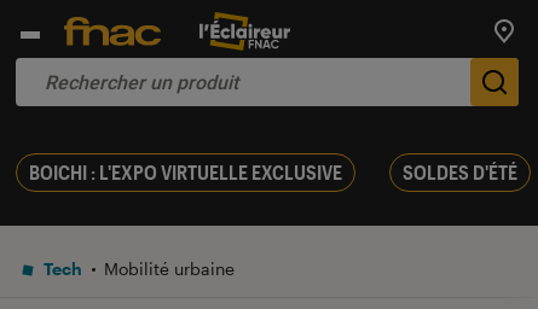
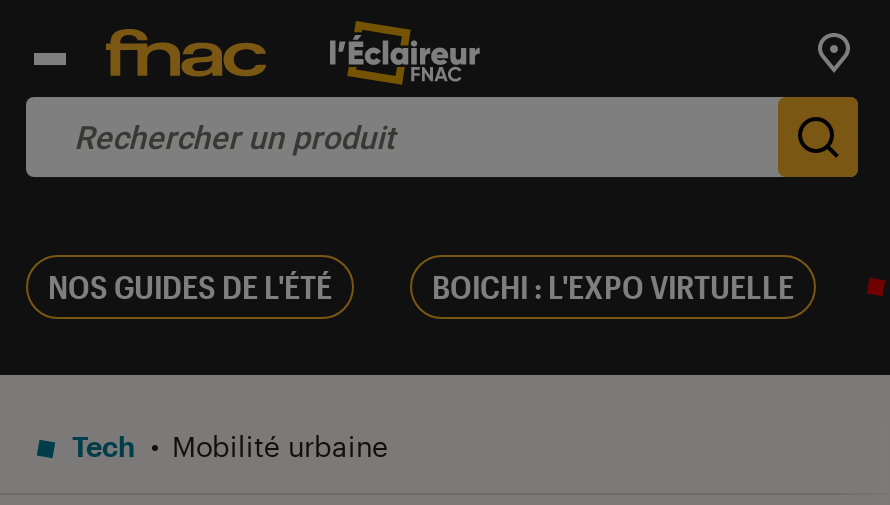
- BOICHI : L'EXPO VIRTUELLE EXCLUSIVE
- SOLDES D'ÉTÉ
+ NOS GUIDES DE L'ÉTÉ
+ BOICHI : L'EXPO VIRTUELLE
